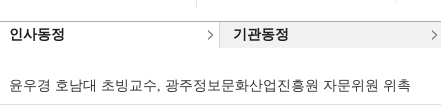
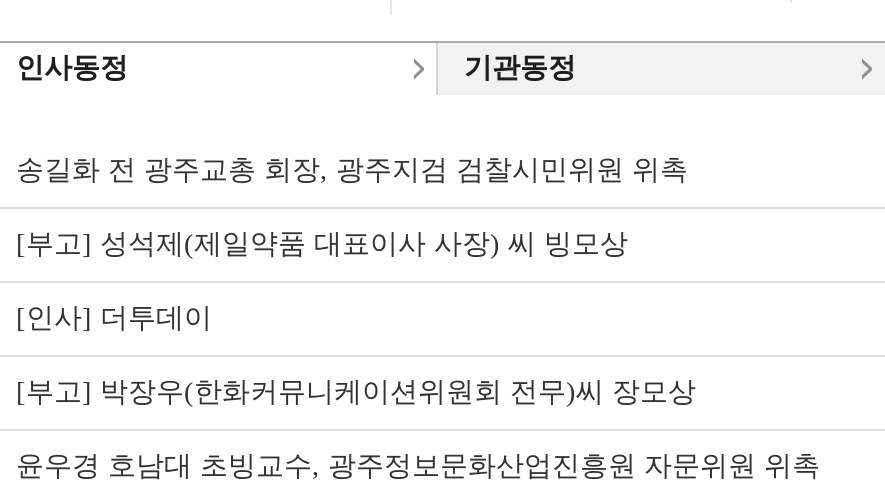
+ 송길화 전 광주교총 회장, 광주지검 검찰시민위원 위촉
+ [부고] 성석제(제일약품 대표이사 사장) 씨 빙모상
+ [인사] 더투데이
+ [부고] 박장우(한화커뮤니케이션위원회 전무)씨 장모상
